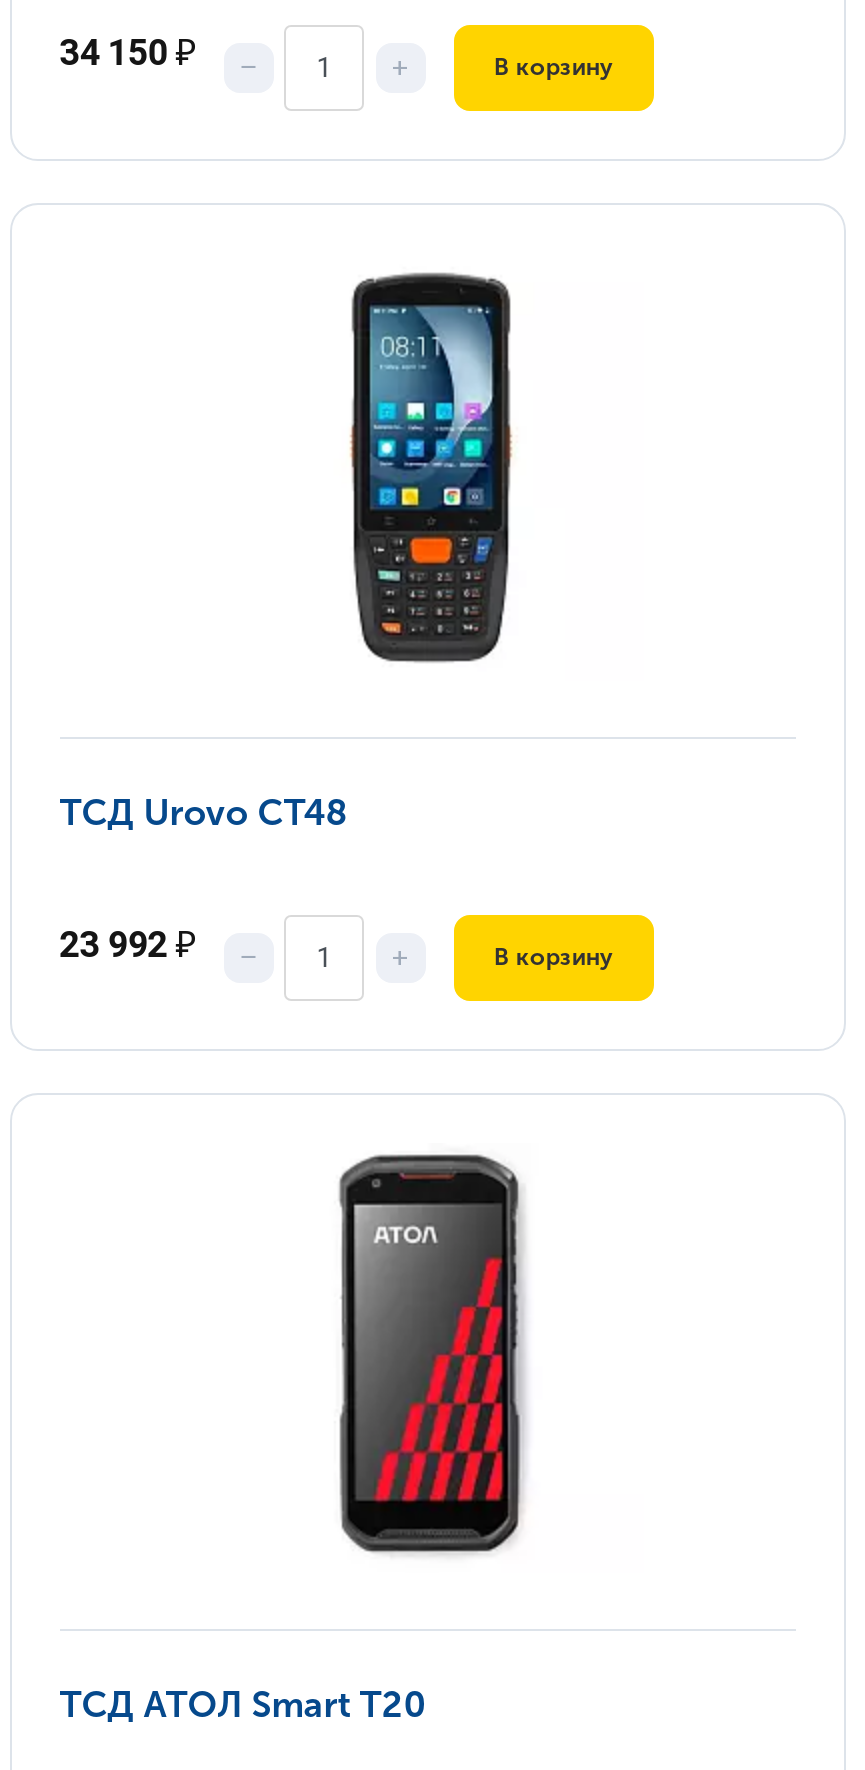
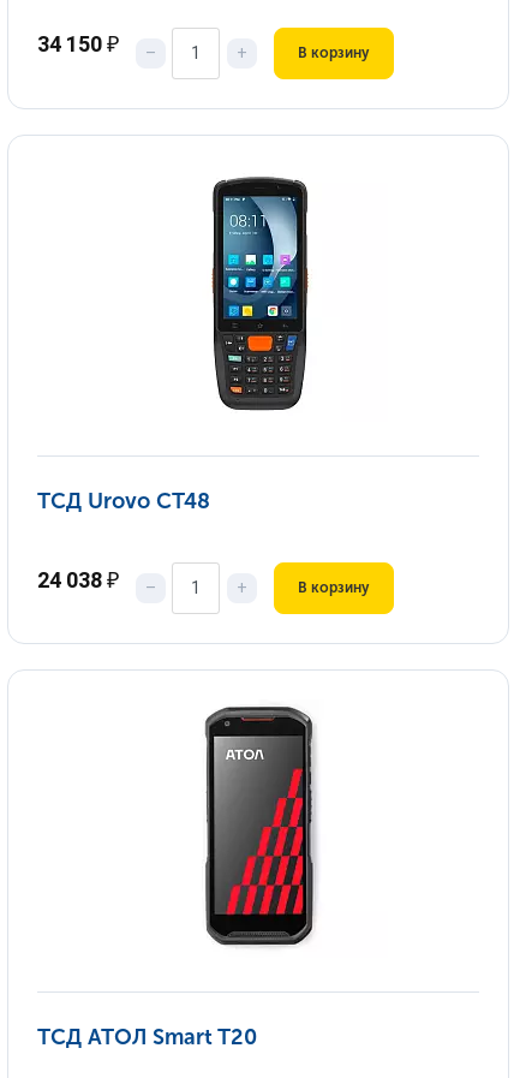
- 23 992 ₽
+ 24 038 ₽
